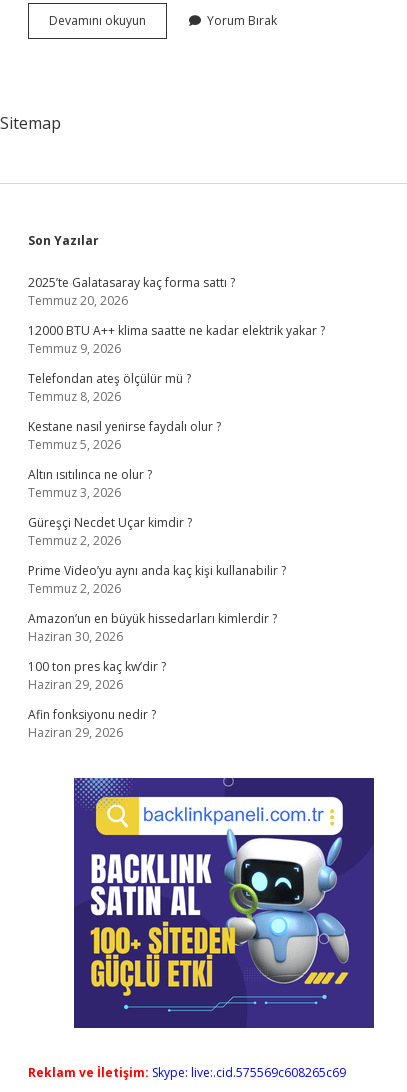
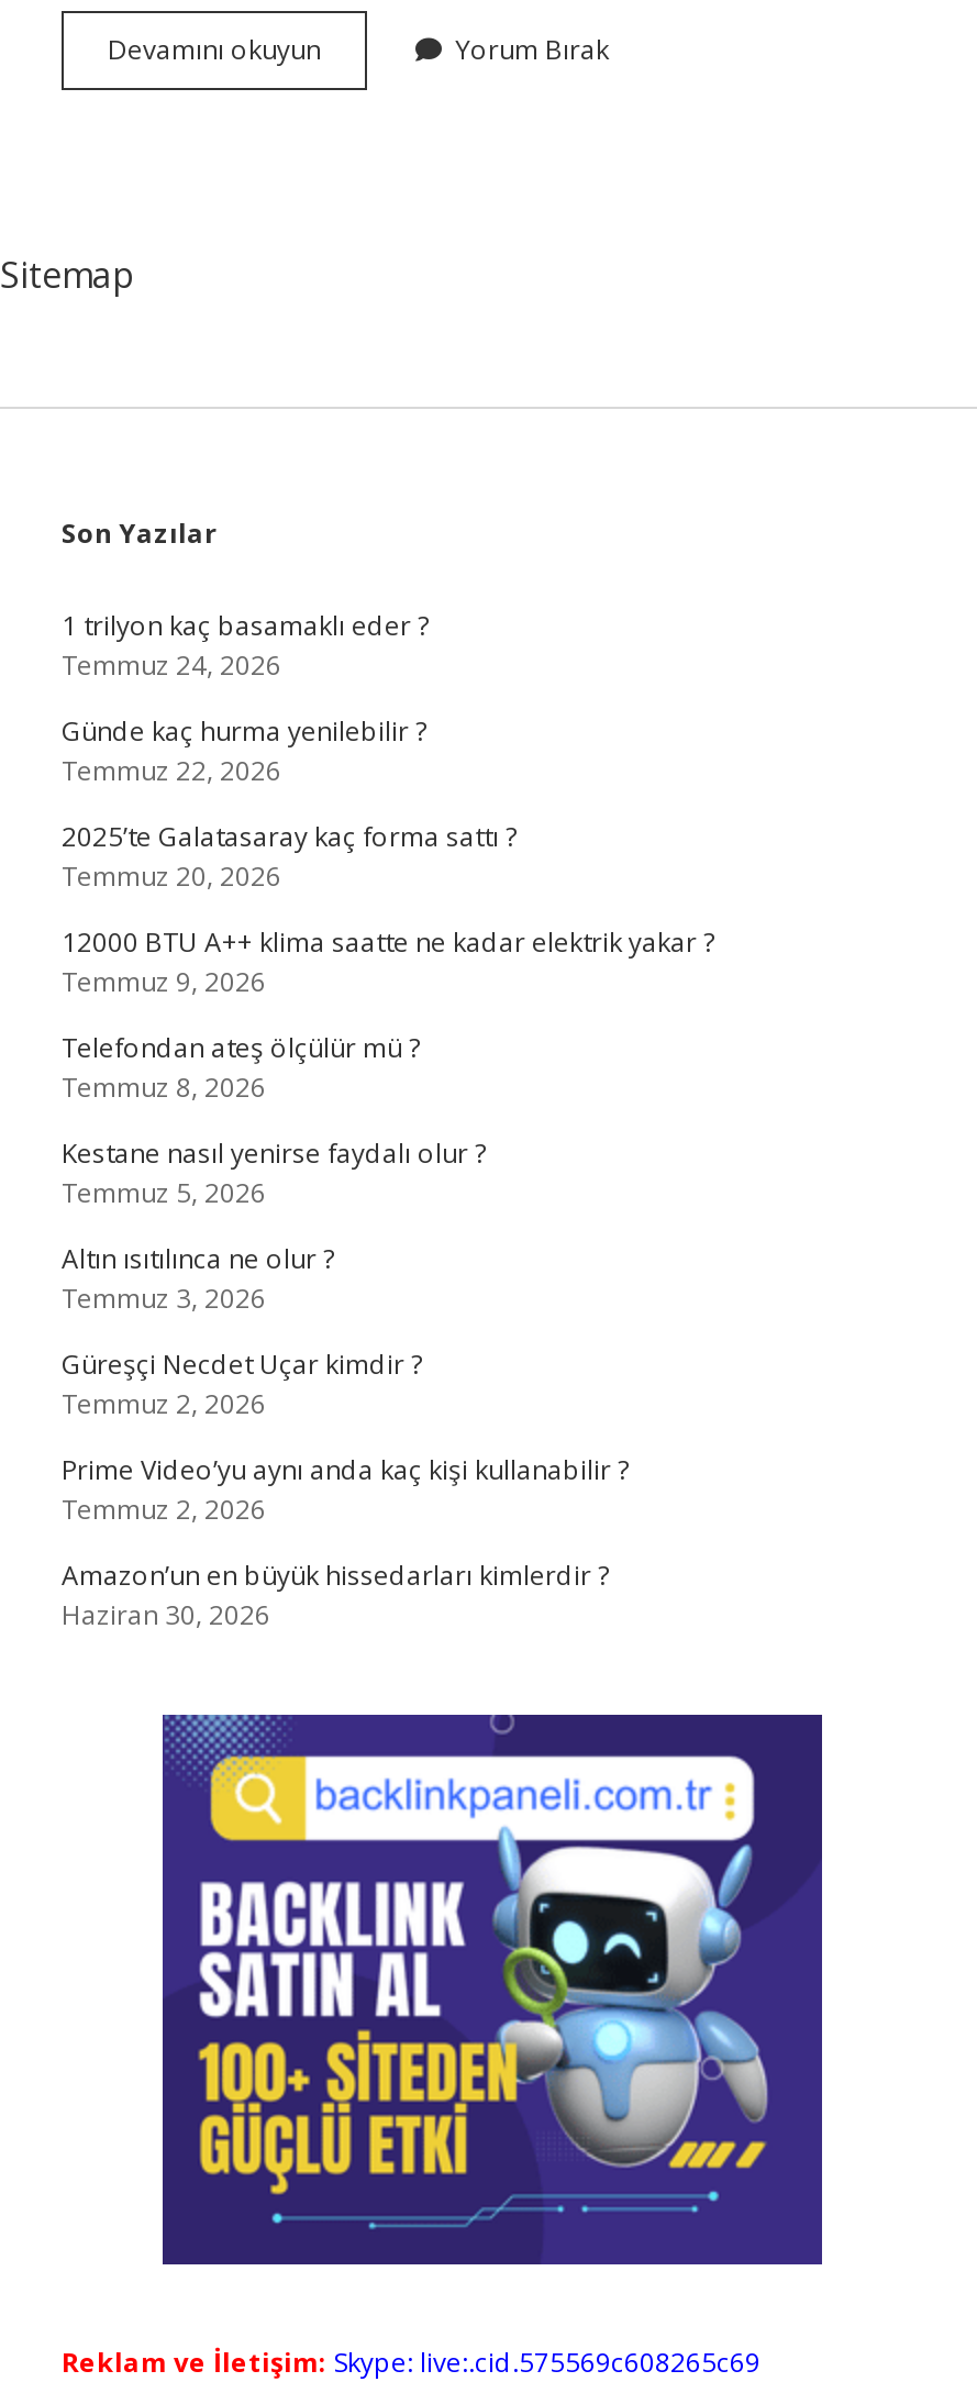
+ 1 trilyon kaç basamaklı eder ?
+ Temmuz 24, 2026
+ Günde kaç hurma yenilebilir ?
+ Temmuz 22, 2026

moved down: 2025’te Galatasaray kaç forma sattı ? | Temmuz 20, 2026 | 12000 BTU A++ klima saatte ne kadar elektrik yakar ? | ... | Amazon’un en büyük hissedarları kimlerdir ? | Haziran 30, 2026

- 100 ton pres kaç kw’dir ?
- Haziran 29, 2026
- Afin fonksiyonu nedir ?
- Haziran 29, 2026
